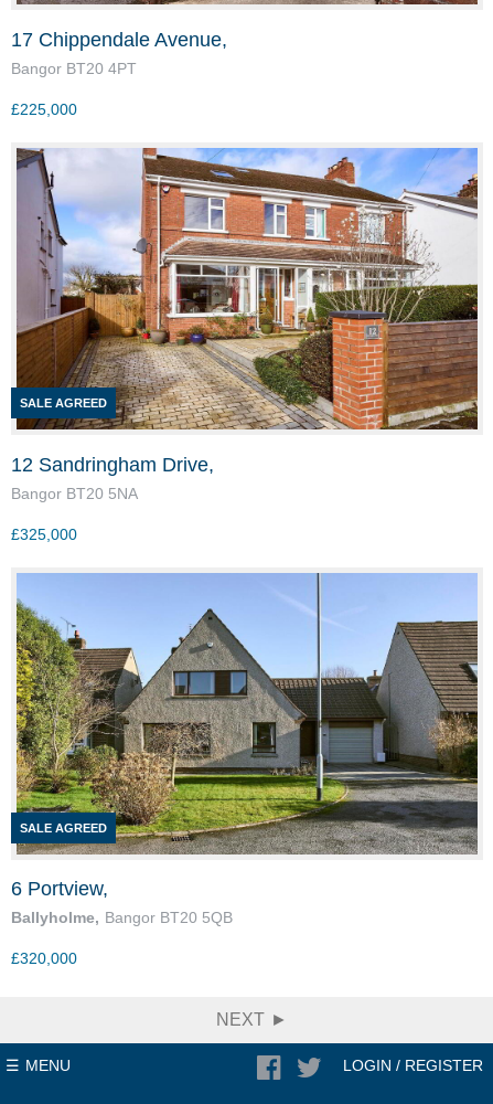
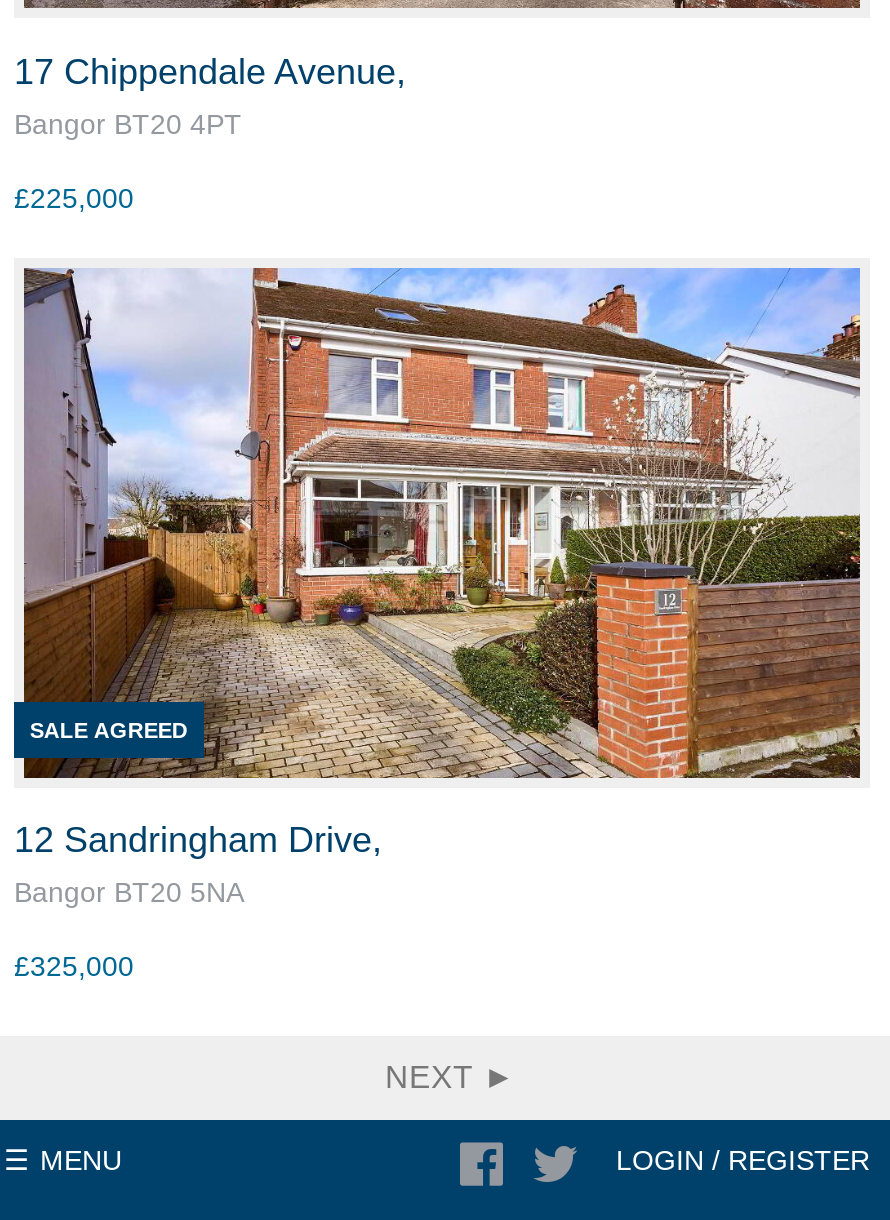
- [image]
- 6 Portview,
- Ballyholme, Bangor BT20 5QB
- £320,000
